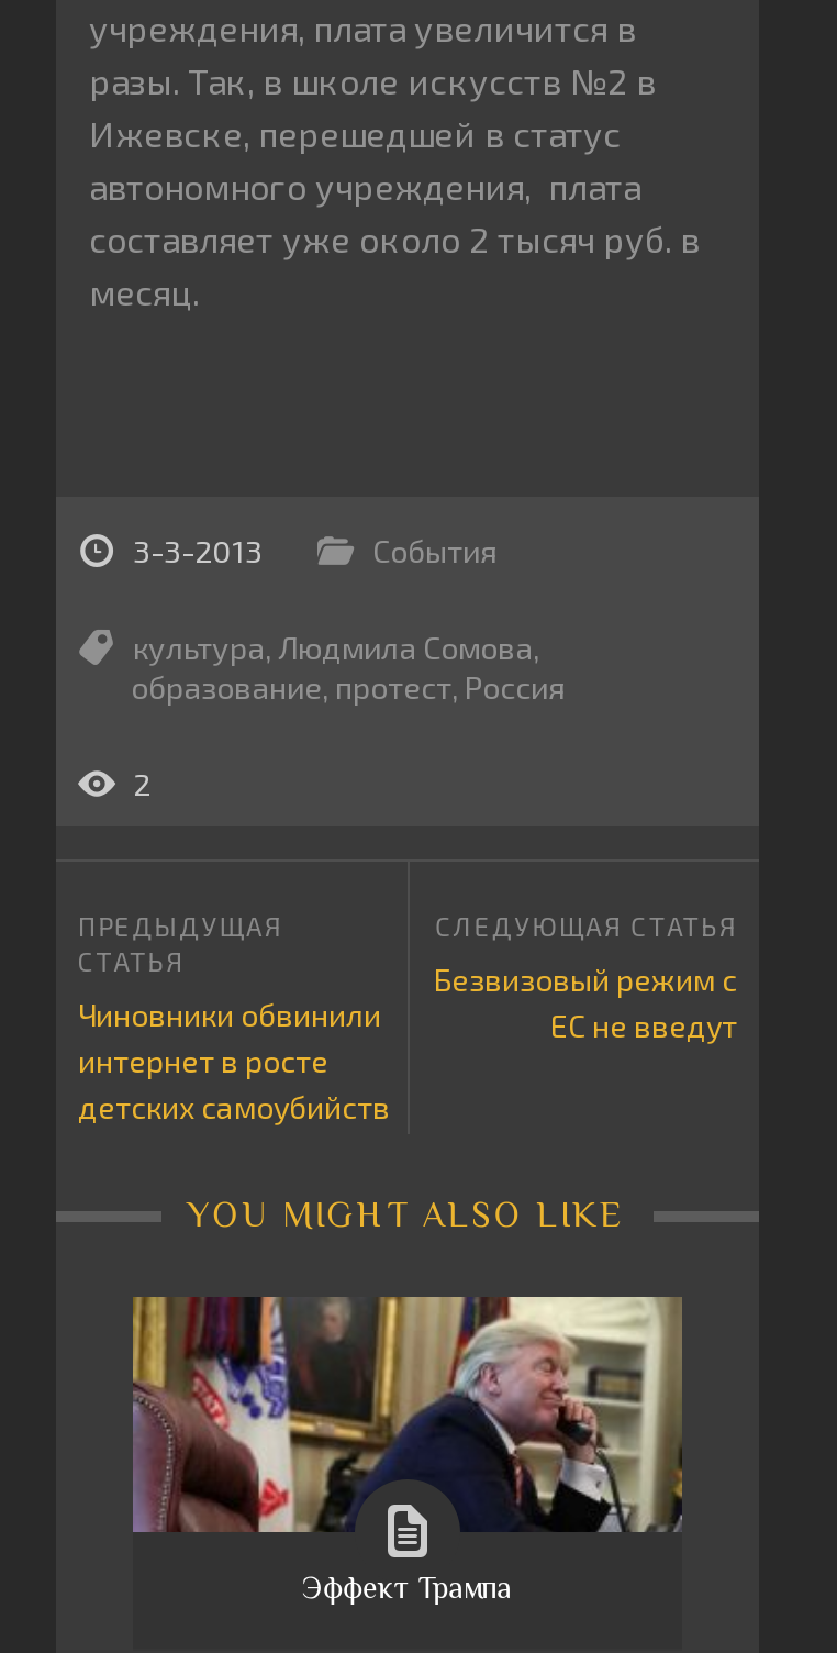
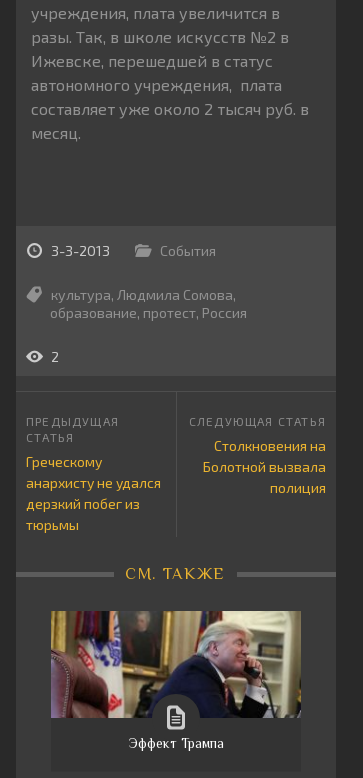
- Безвизовый режим с
- ЕС не введут
+ Столкновения на
+ Болотной вызвала
+ полиция

- Чиновники обвинили
- интернет в росте
- детских самоубийств
+ Греческому
+ анархисту не удался
+ дерзкий побег из
+ тюрьмы

- YOU MIGHT ALSO LIKE
+ СМ. ТАКЖЕ
